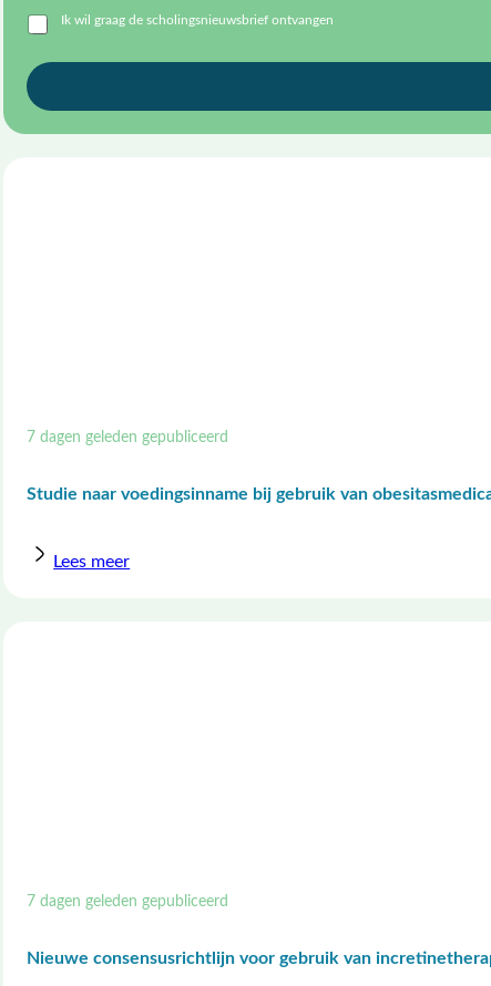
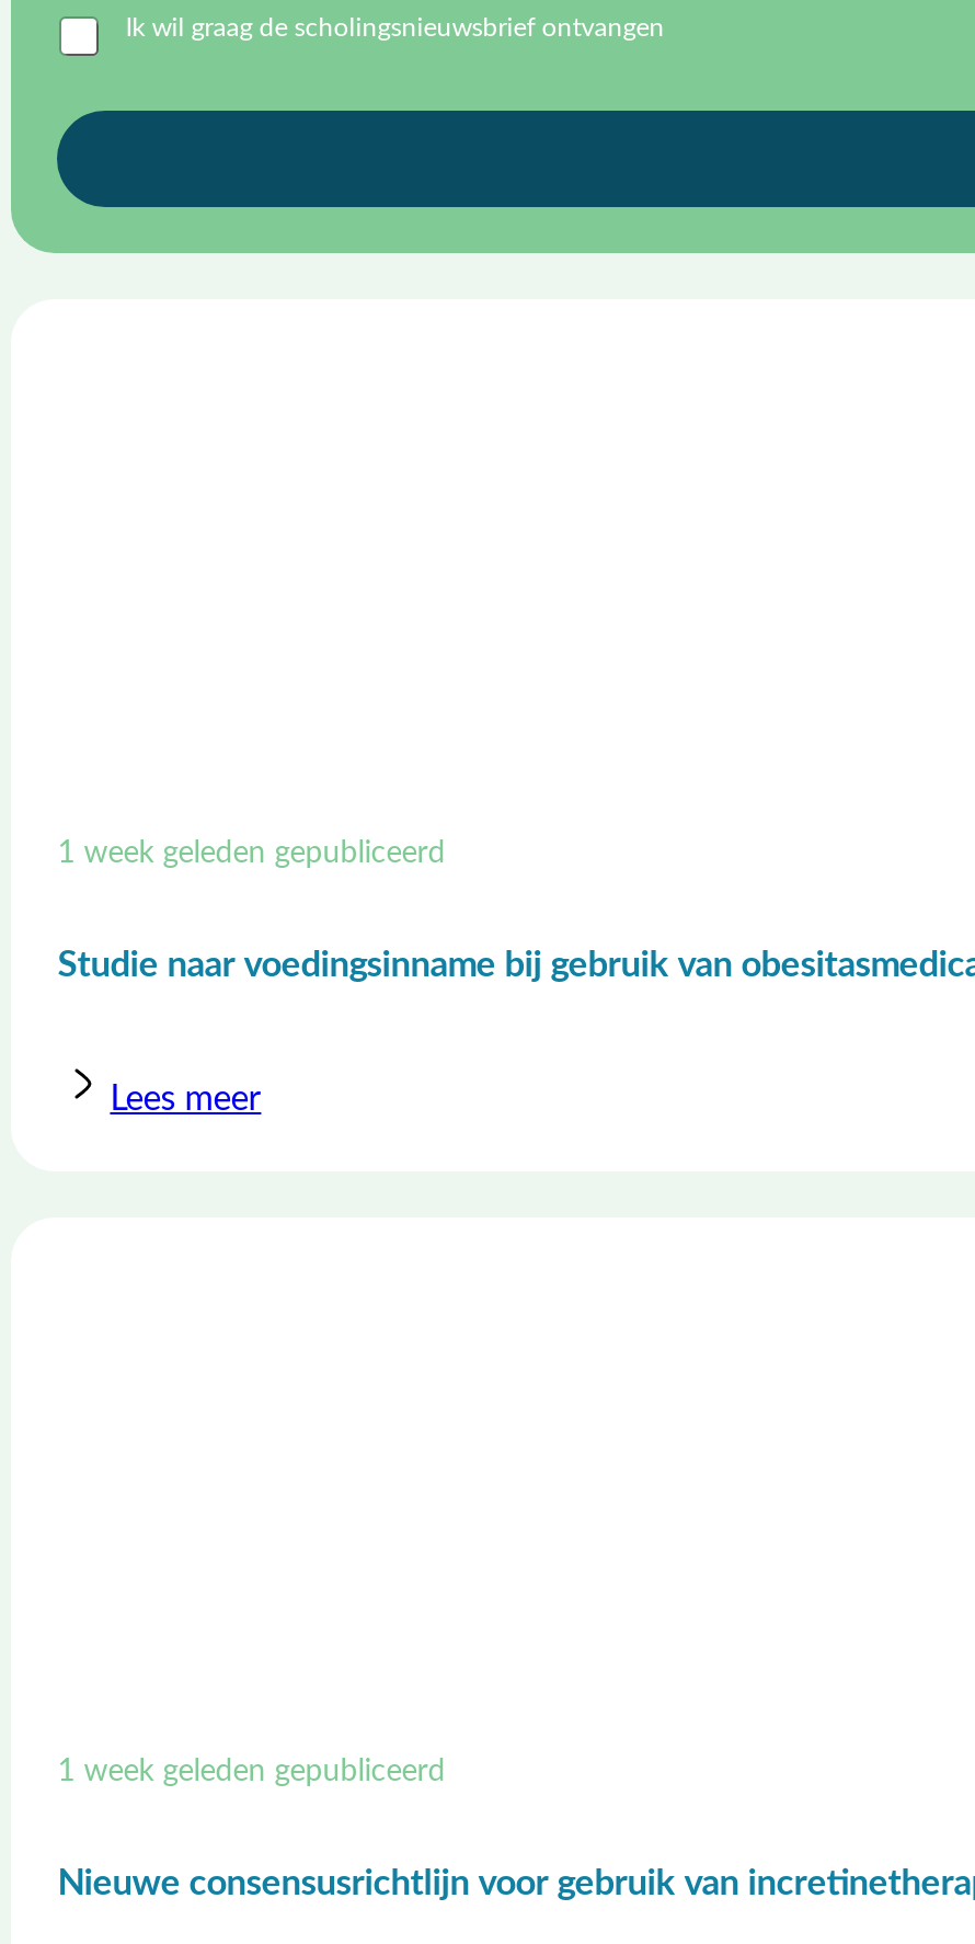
- 7 dagen geleden gepubliceerd
+ 1 week geleden gepubliceerd

- 7 dagen geleden gepubliceerd
+ 1 week geleden gepubliceerd
